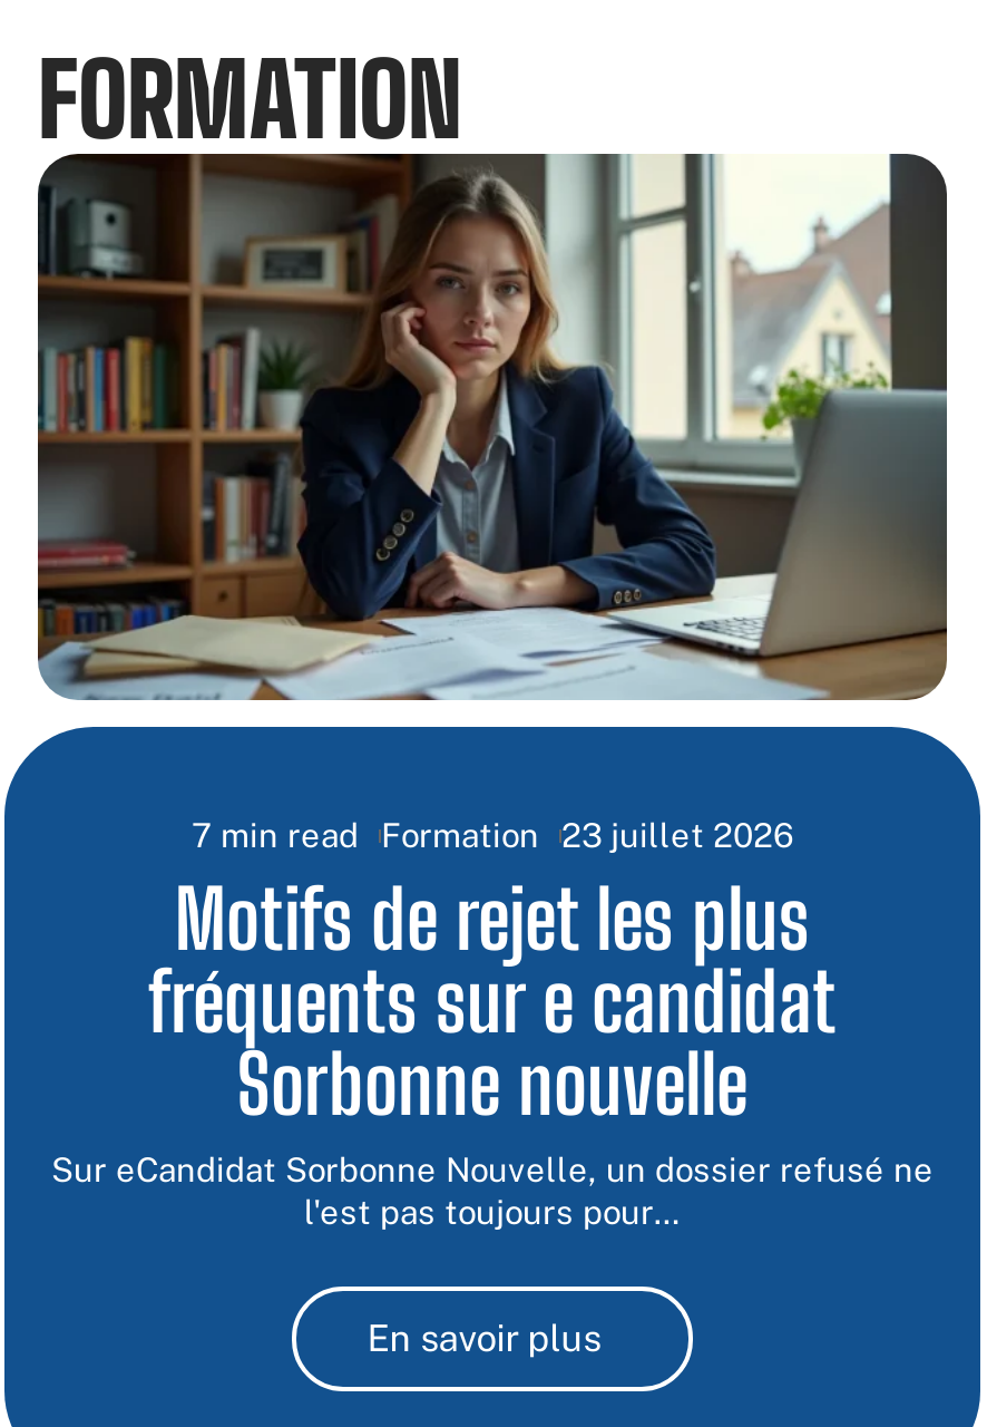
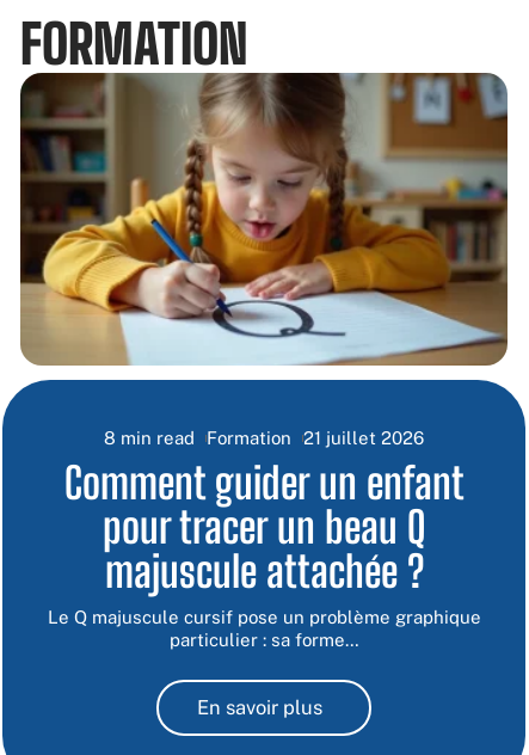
- [image]
+ [image]

- 7 min read Formation 23 juillet 2026
- Motifs de rejet les plus
- fréquents sur e candidat
- Sorbonne nouvelle
- Sur eCandidat Sorbonne Nouvelle, un dossier refusé ne
- l'est pas toujours pour…
+ 8 min read Formation 21 juillet 2026
+ Comment guider un enfant
+ pour tracer un beau Q
+ majuscule attachée ?
+ Le Q majuscule cursif pose un problème graphique
+ particulier : sa forme…
